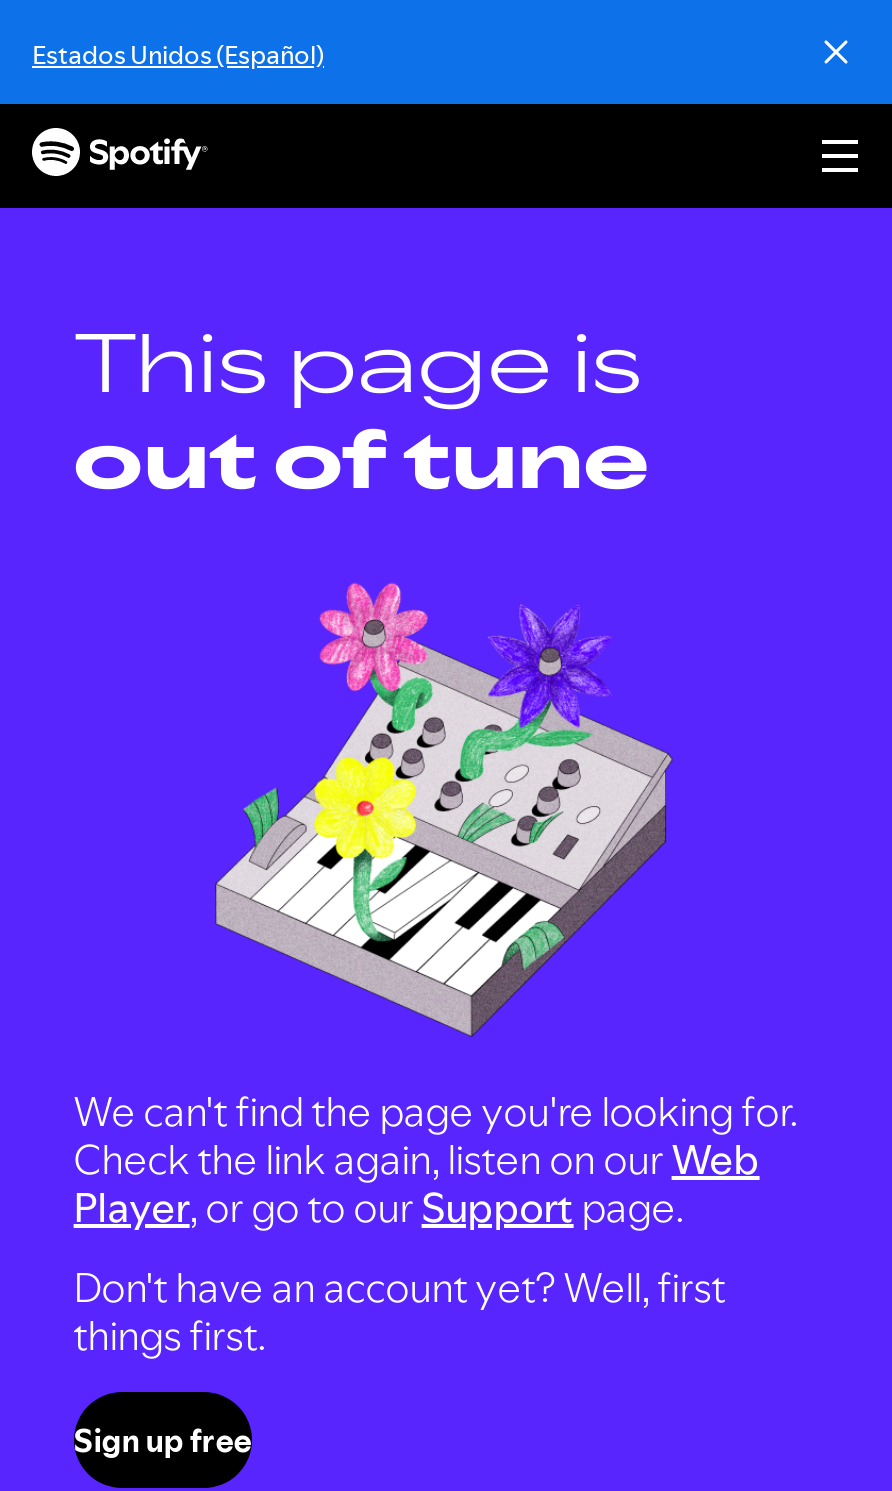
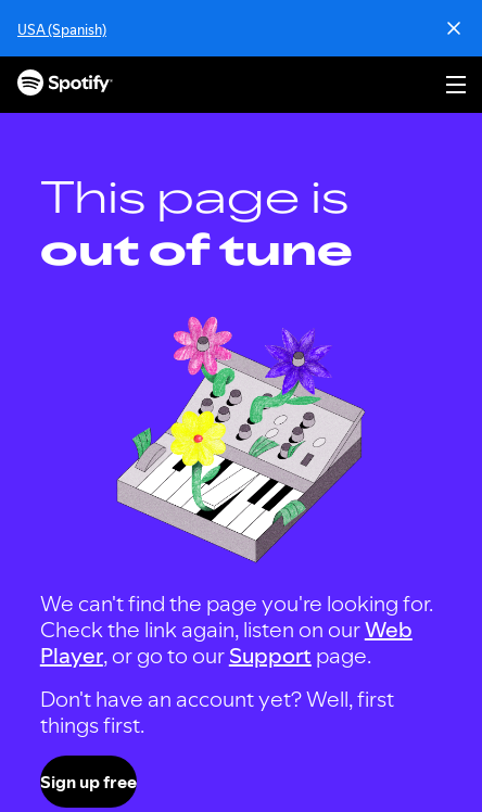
- Estados Unidos (Español)
+ USA (Spanish)
